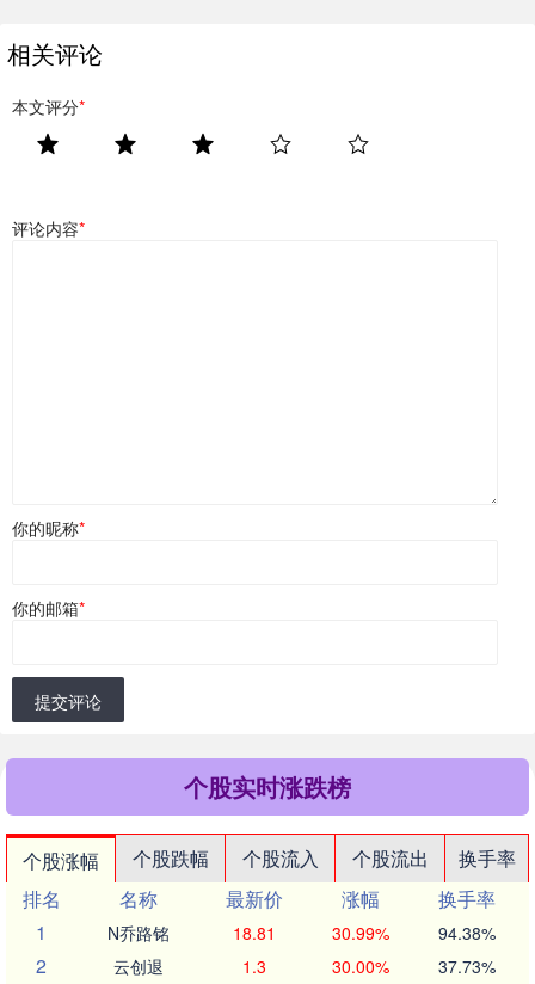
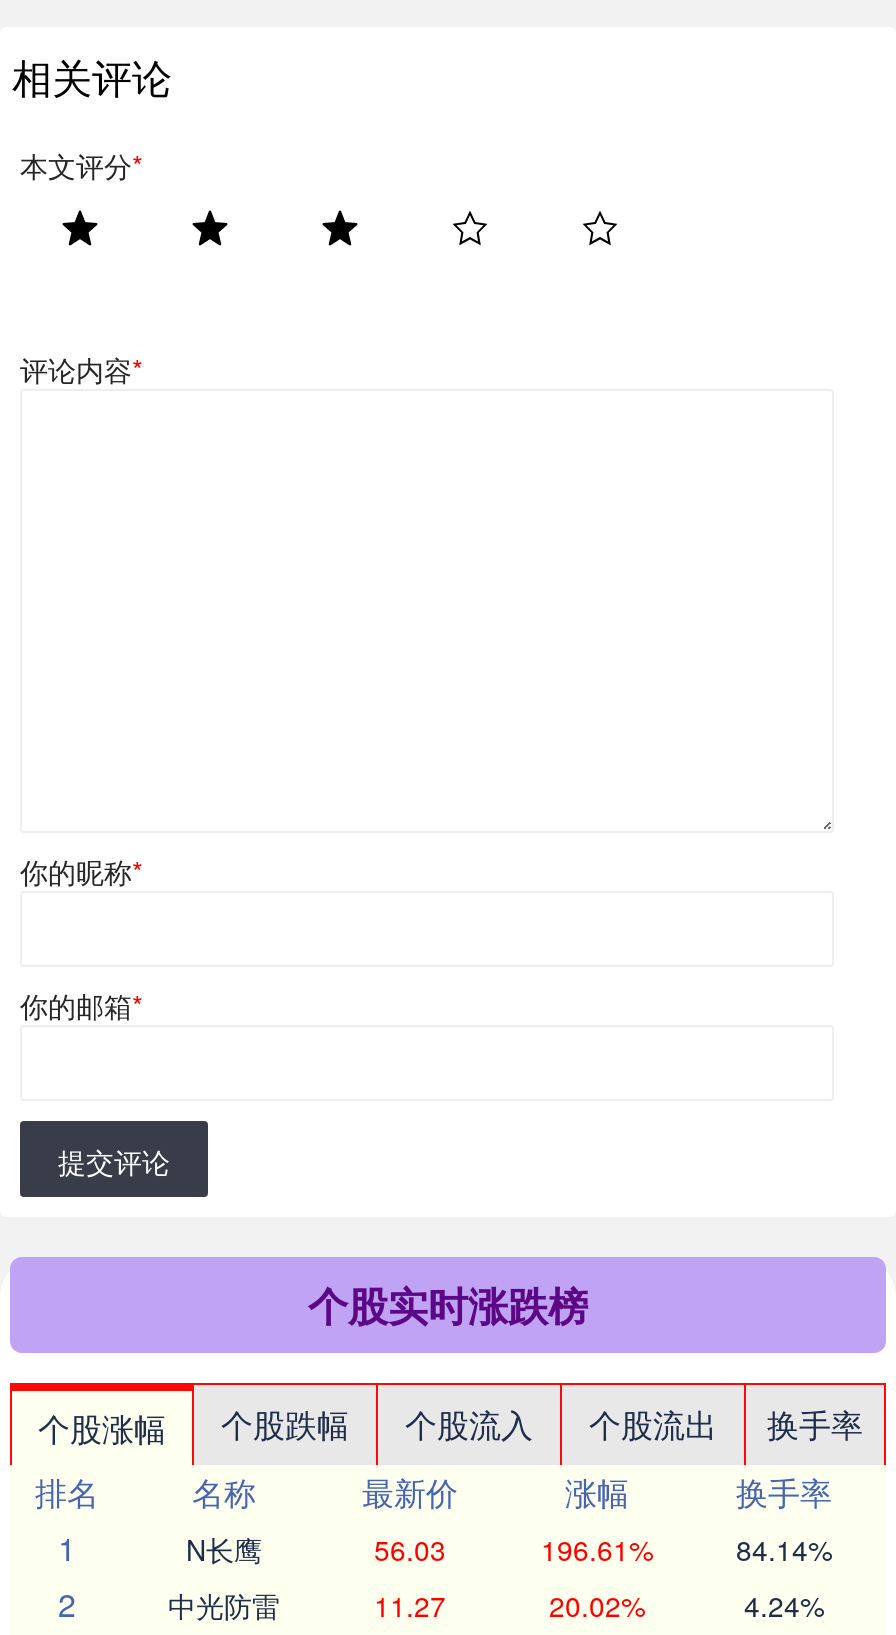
- N乔路铭
- 18.81
- 30.99%
- 94.38%
+ N长鹰
+ 56.03
+ 196.61%
+ 84.14%

- 云创退
- 1.3
- 30.00%
- 37.73%
+ 中光防雷
+ 11.27
+ 20.02%
+ 4.24%
